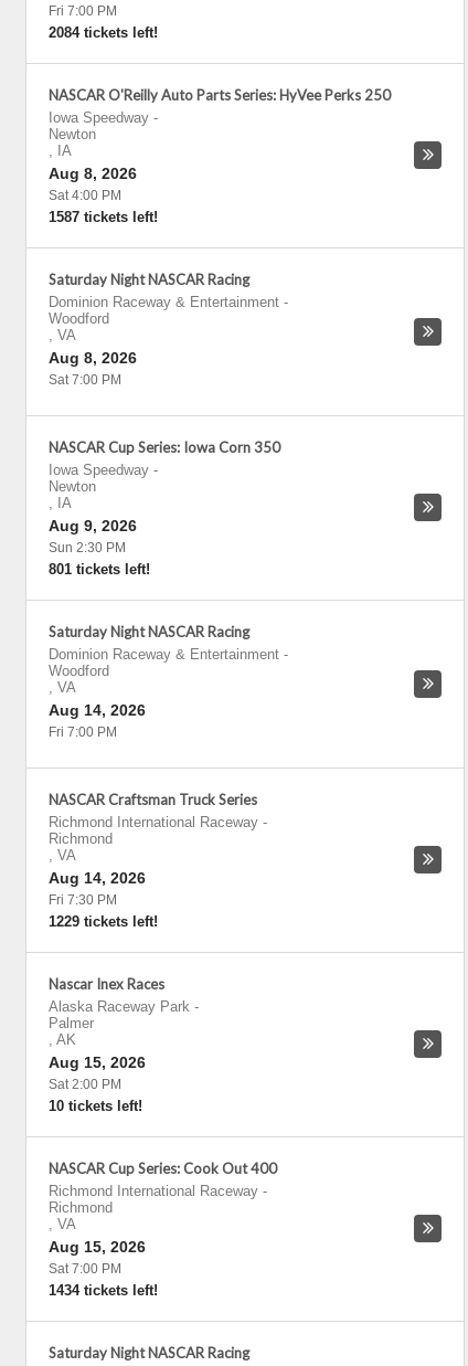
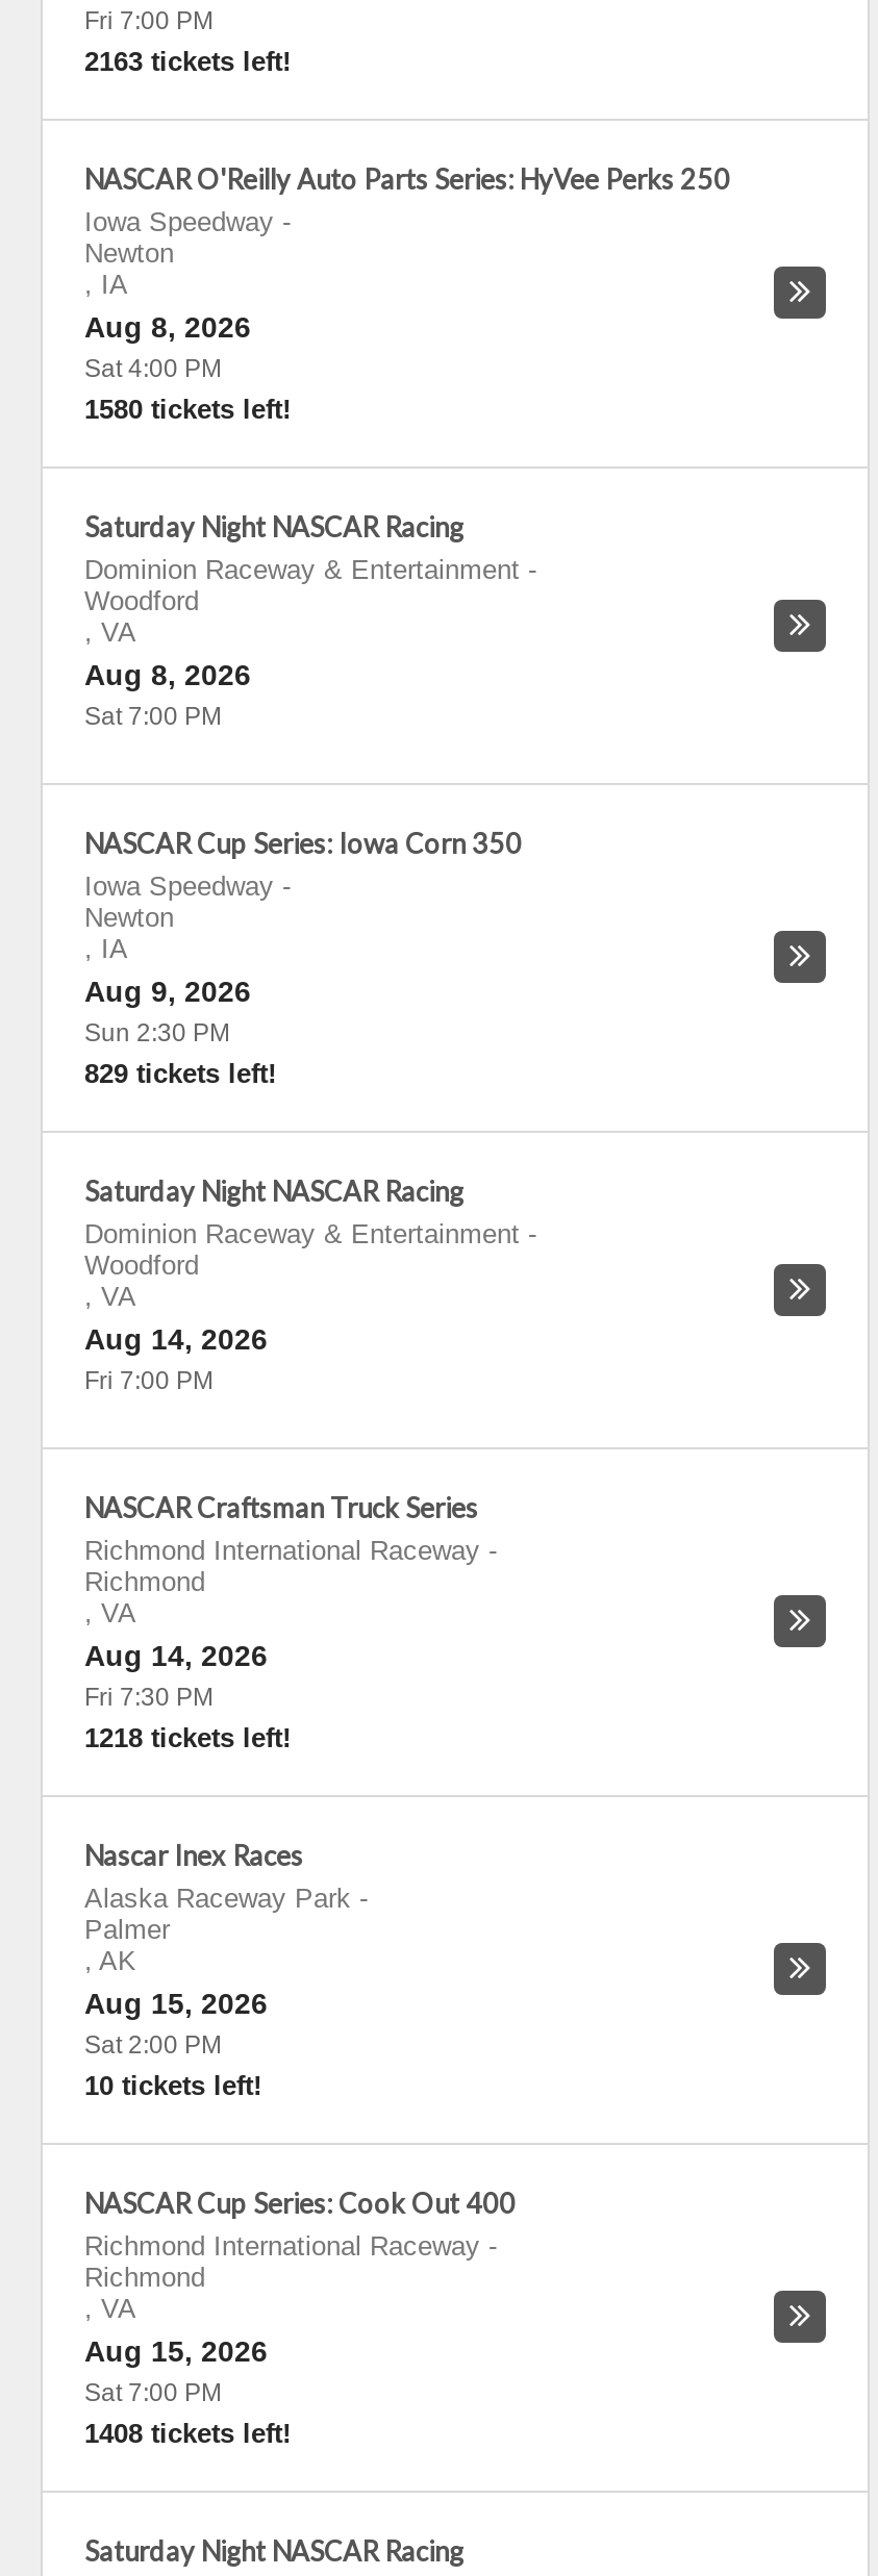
- 2084 tickets left!
+ 2163 tickets left!

- 1587 tickets left!
+ 1580 tickets left!

- 801 tickets left!
+ 829 tickets left!

- 1229 tickets left!
+ 1218 tickets left!

- 1434 tickets left!
+ 1408 tickets left!
